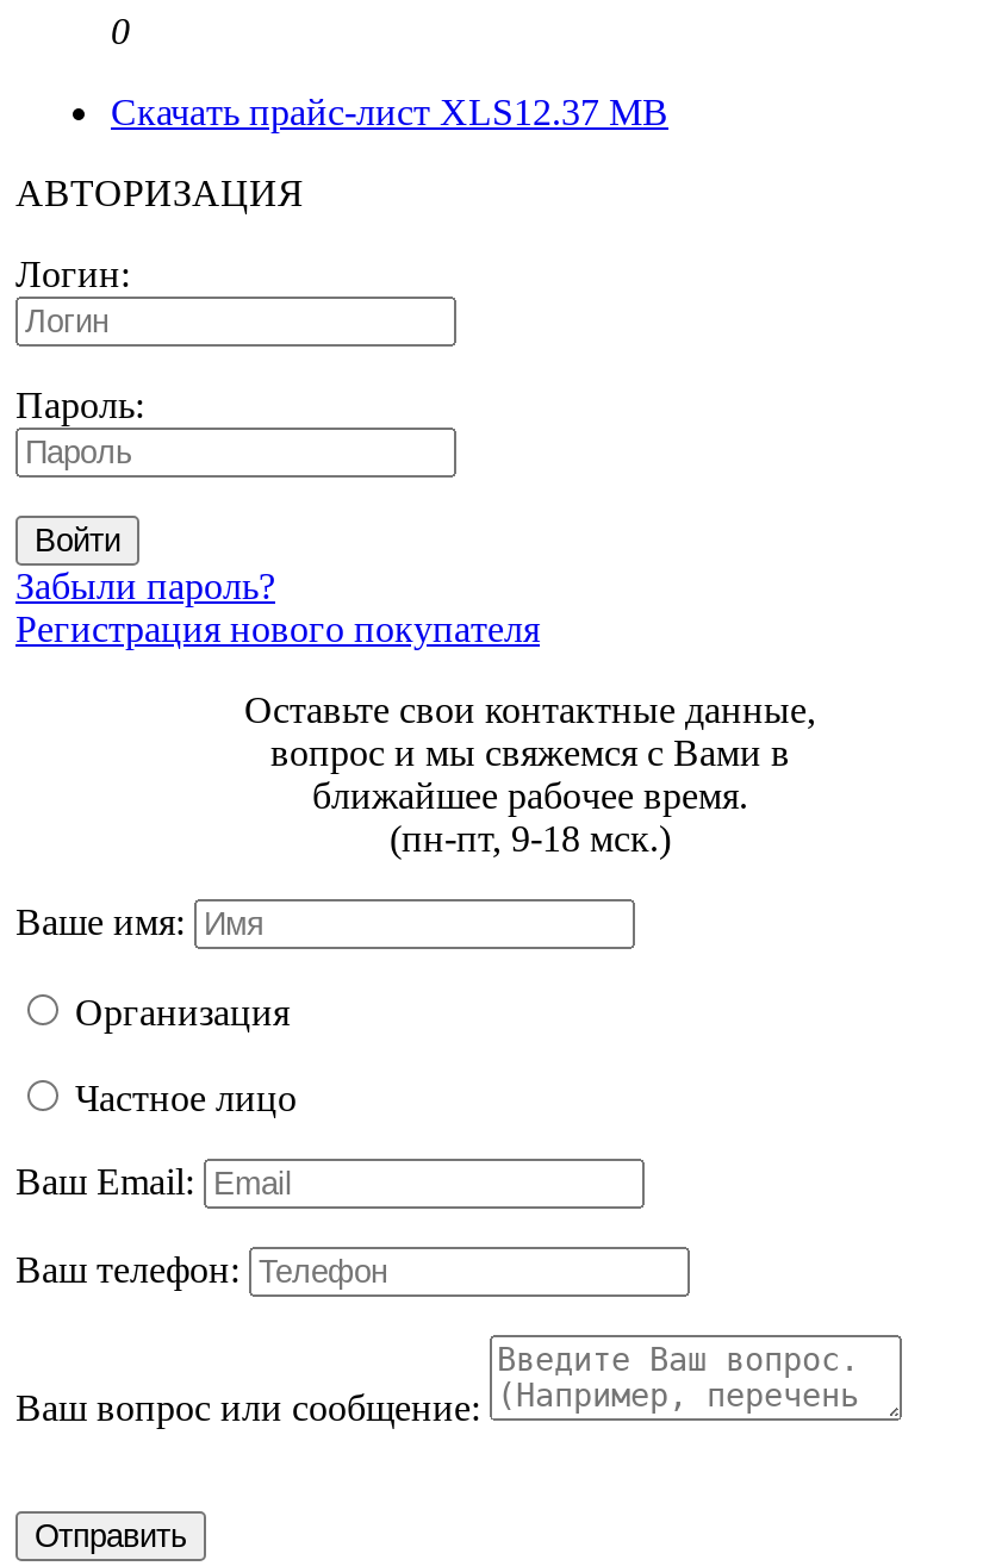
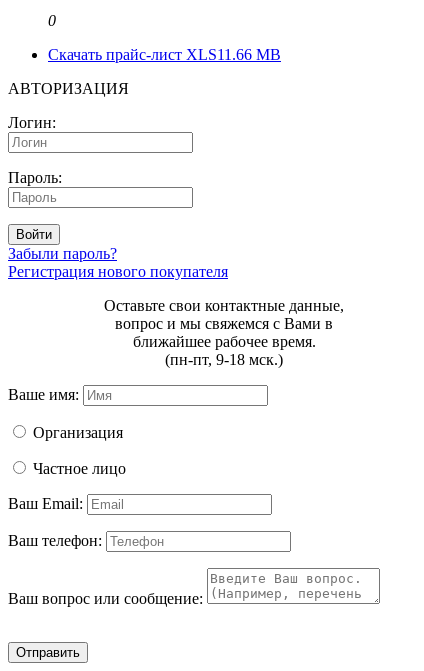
- Скачать прайс-лист XLS12.37 MB
+ Скачать прайс-лист XLS11.66 MB
